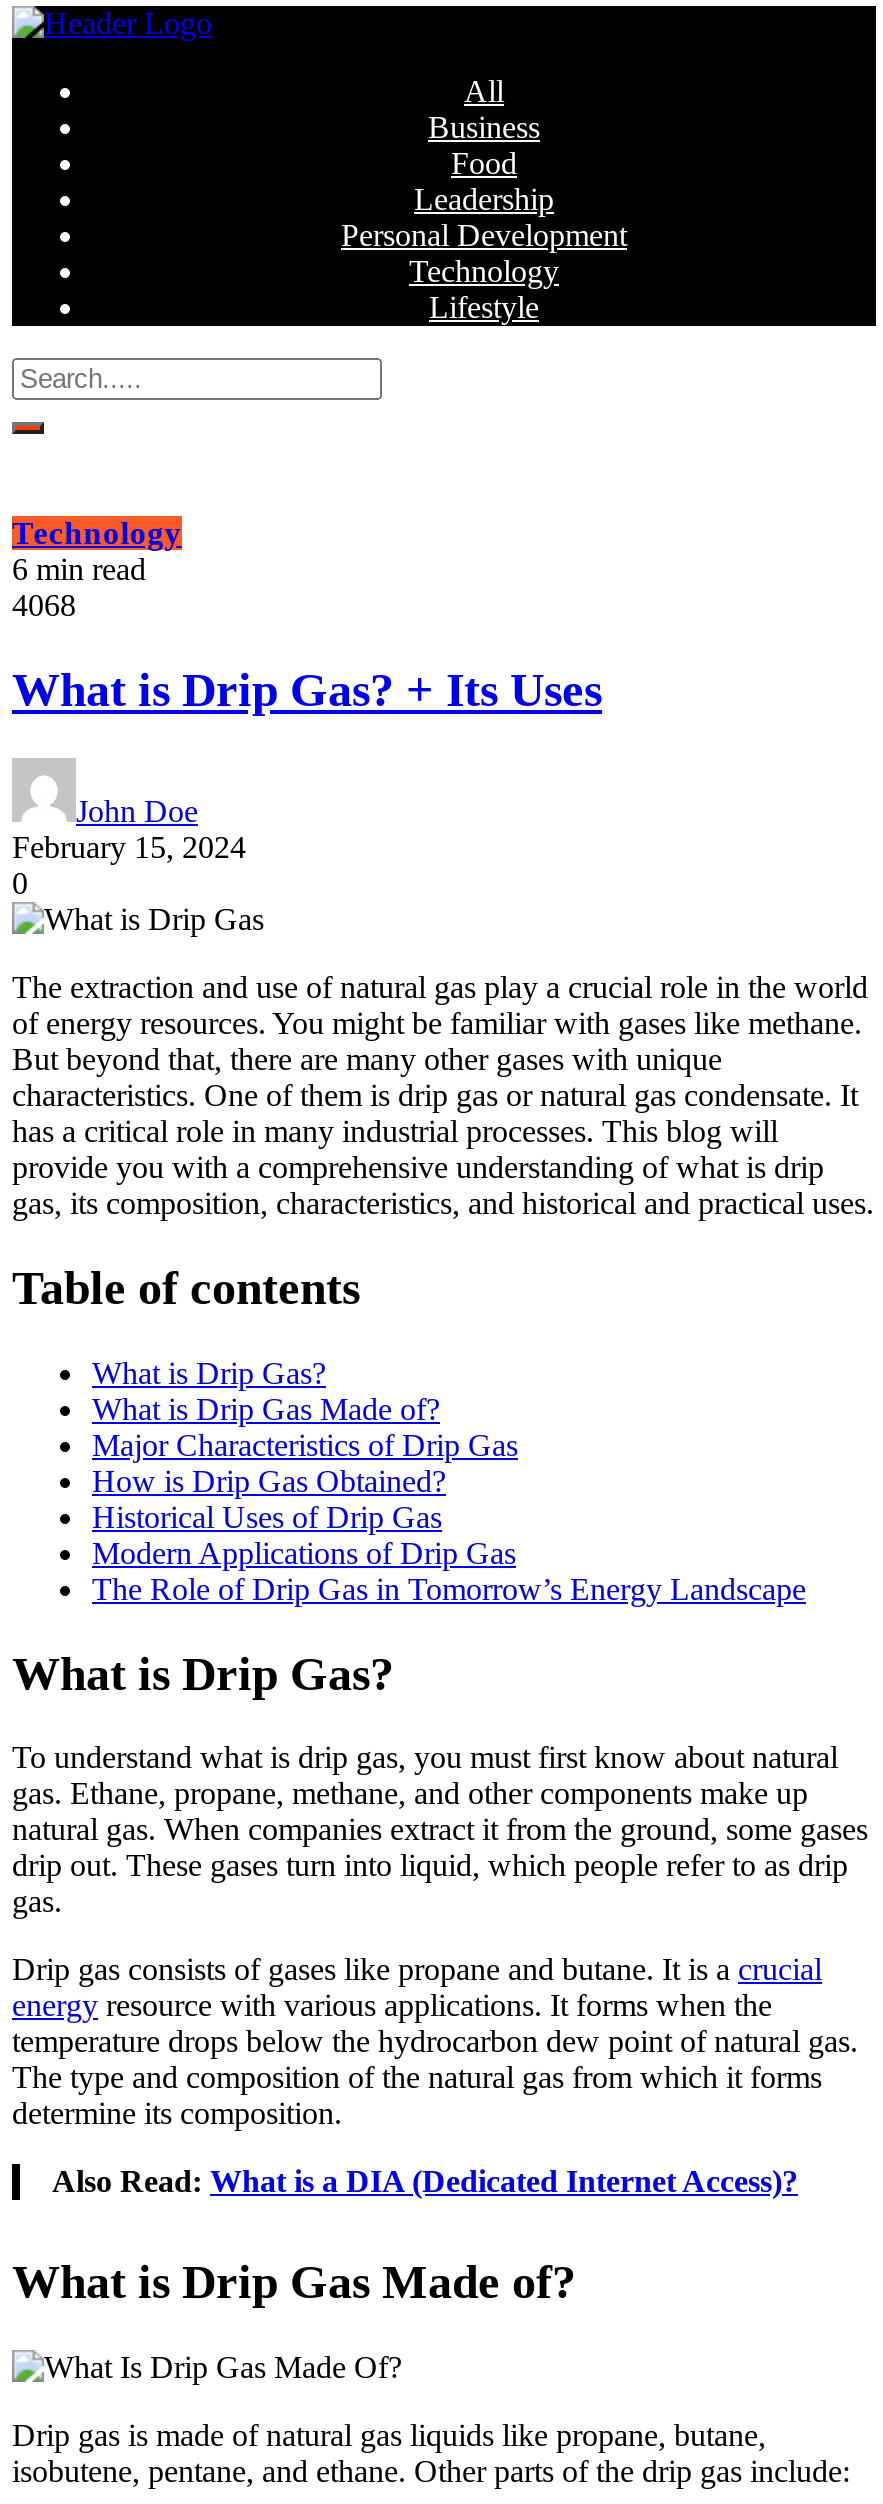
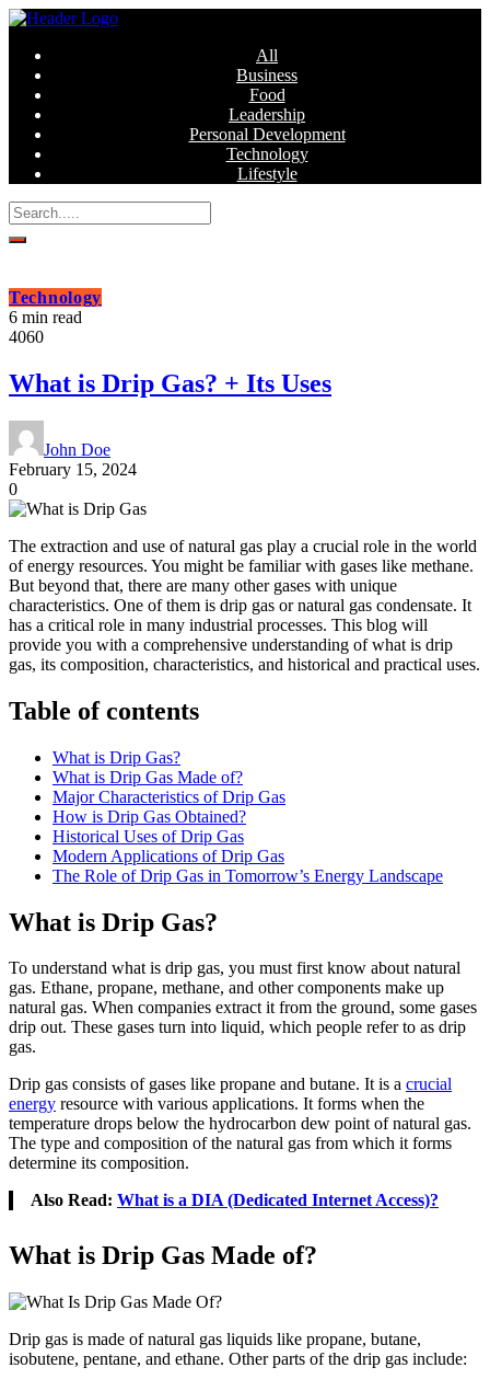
- 4068
+ 4060
